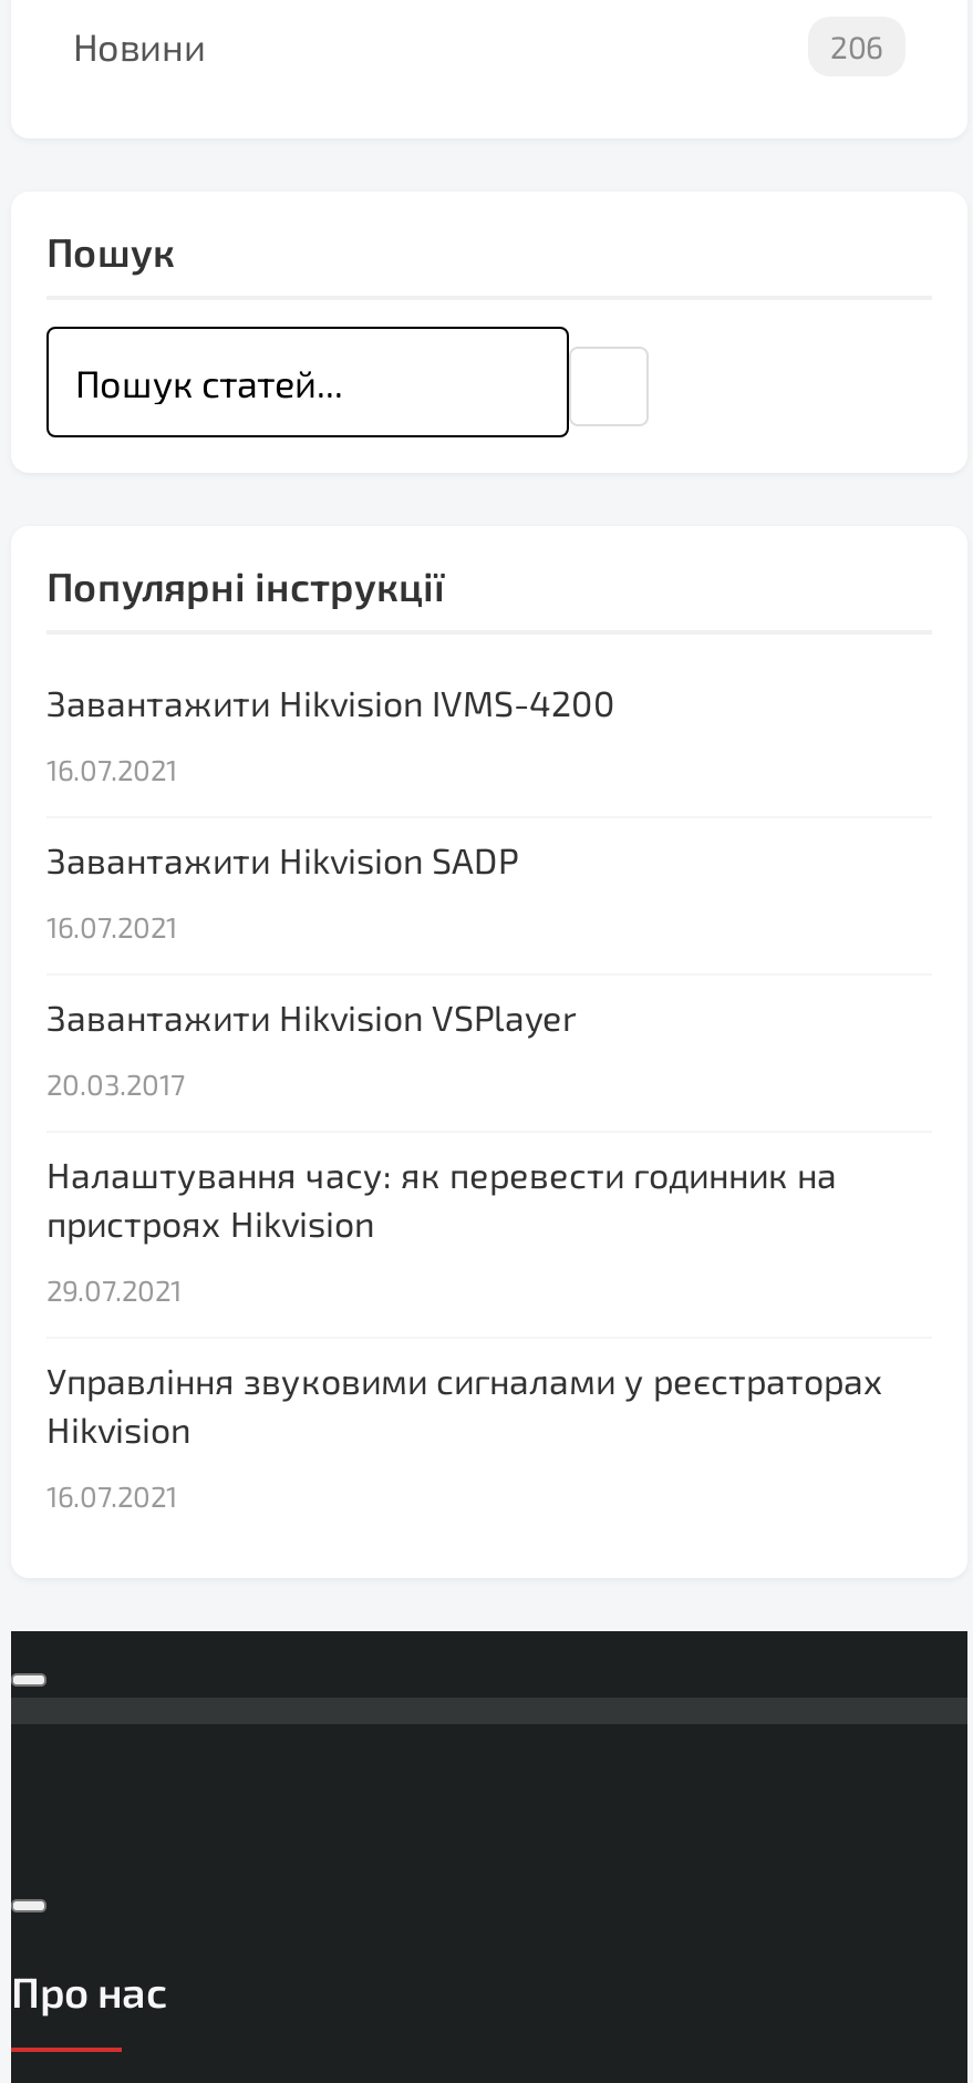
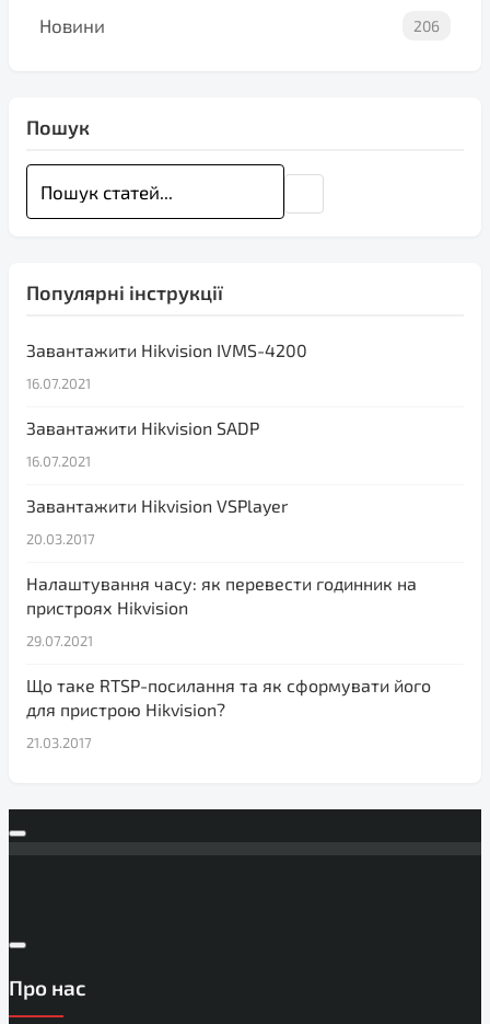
- Управління звуковими сигналами у реєстраторах
- Hikvision
+ Що таке RTSP-посилання та як сформувати його
+ для пристрою Hikvision?

- 16.07.2021
+ 21.03.2017
